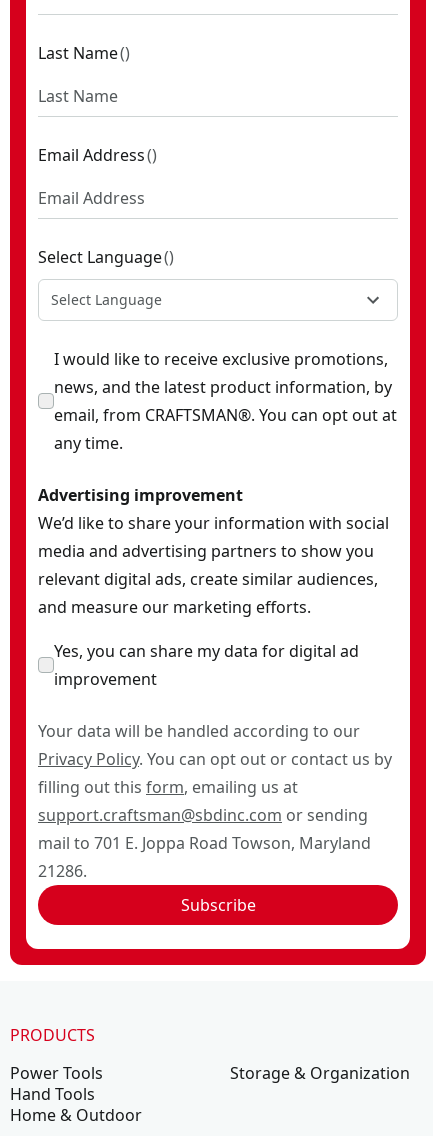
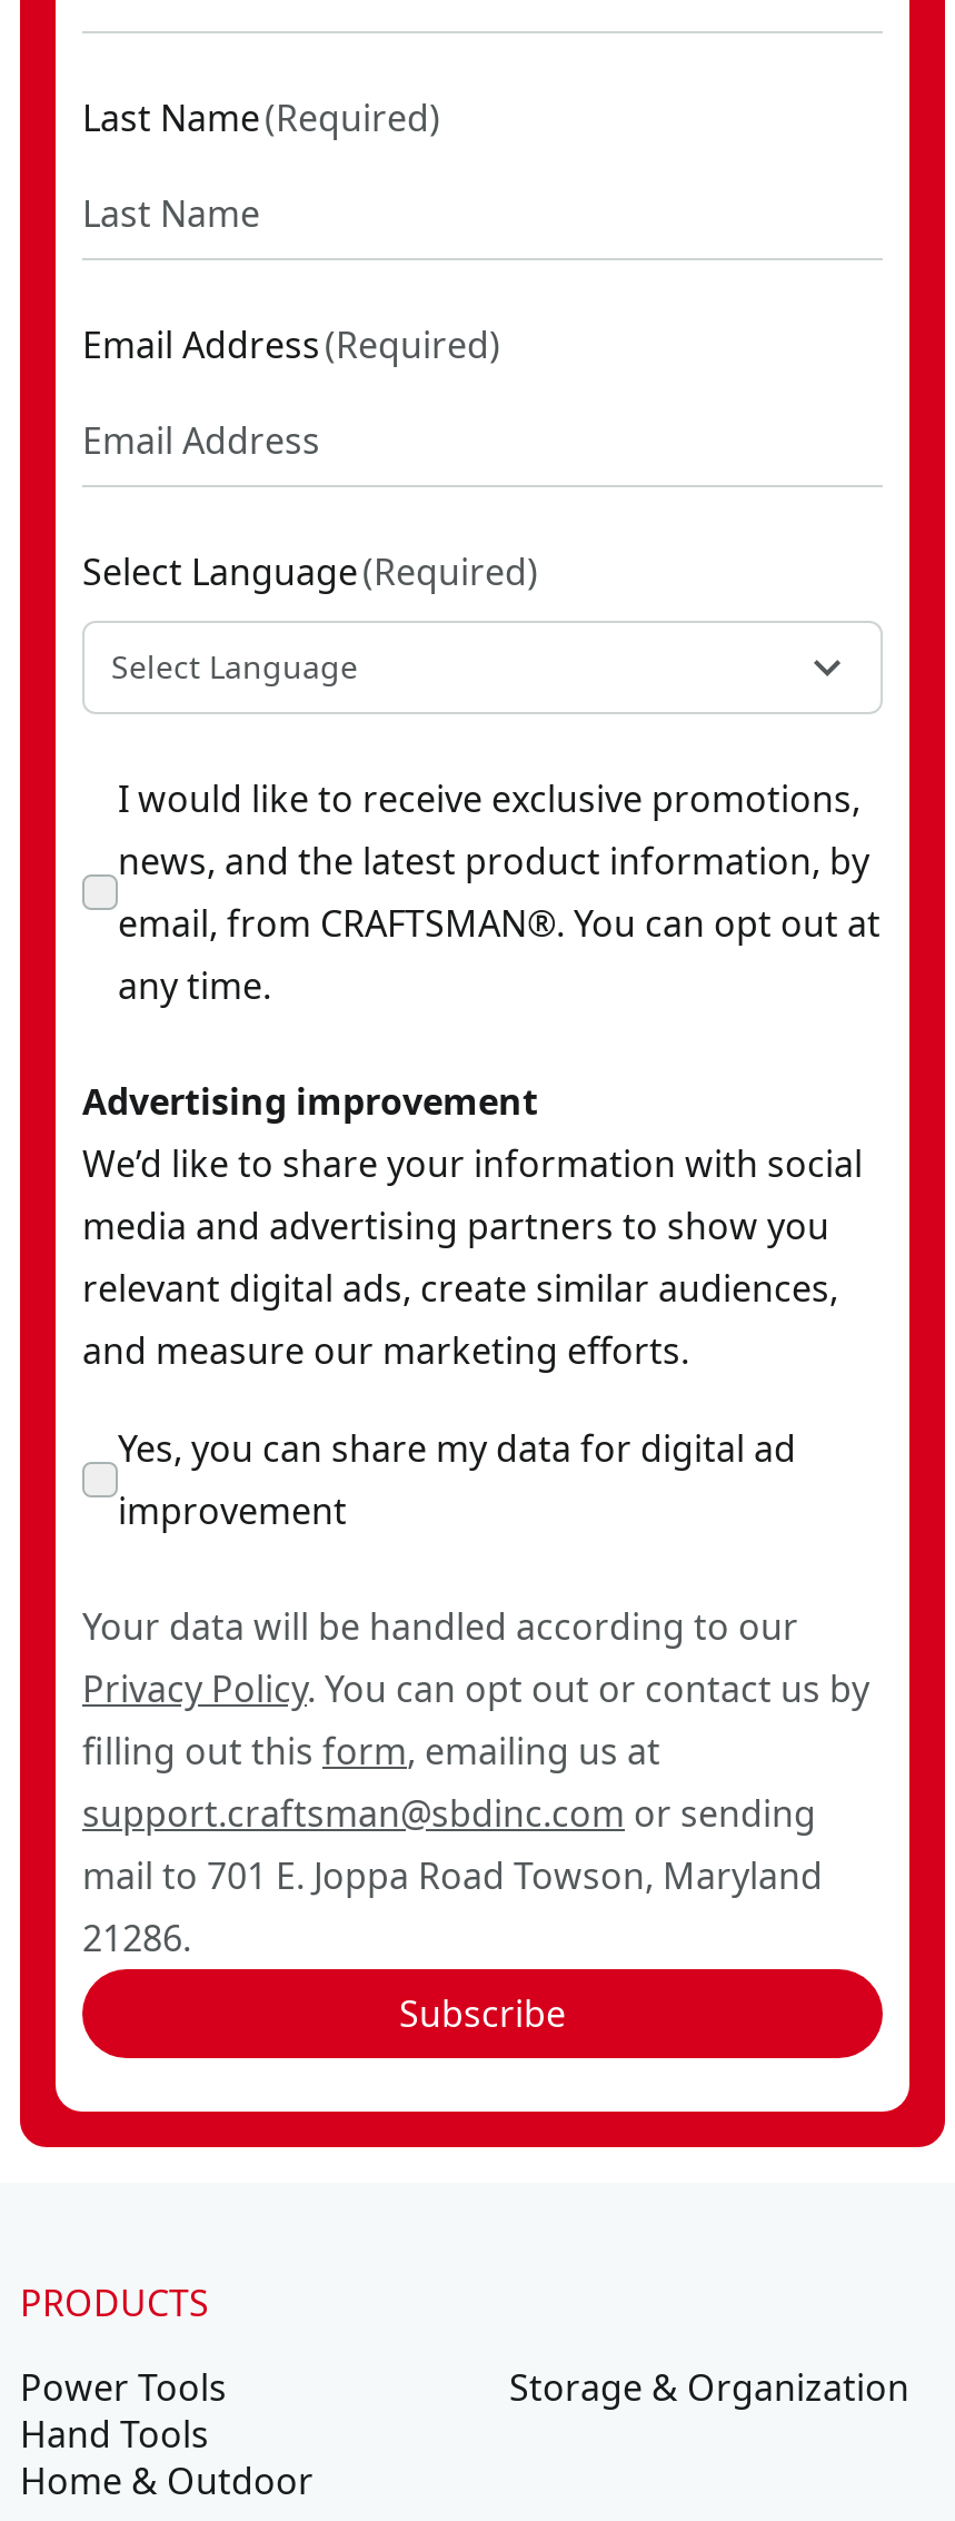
- Last Name ()
+ Last Name (Required)

- Email Address ()
+ Email Address (Required)

- Select Language ()
+ Select Language (Required)
